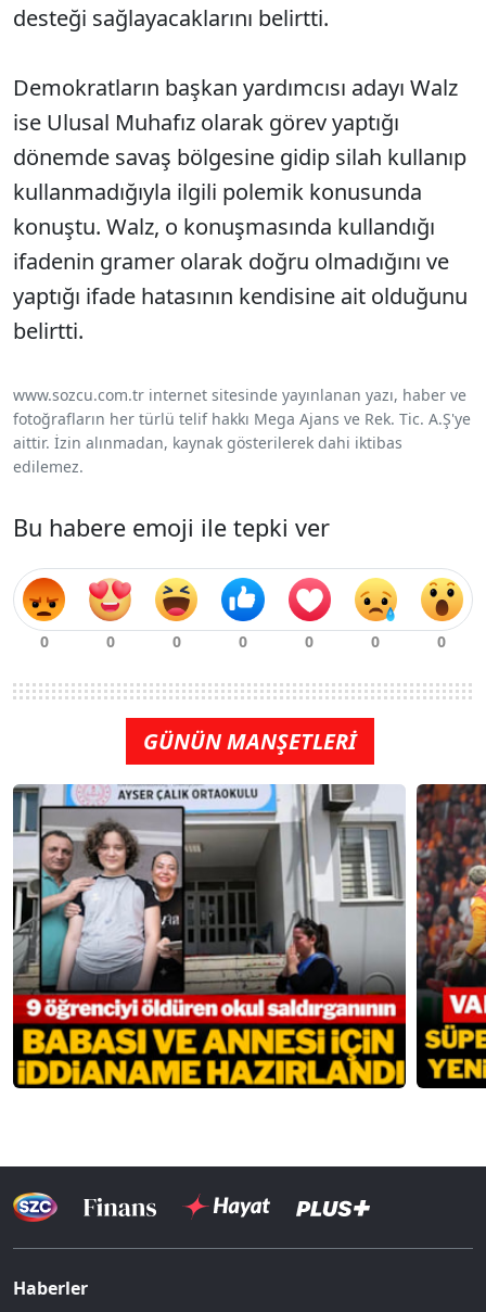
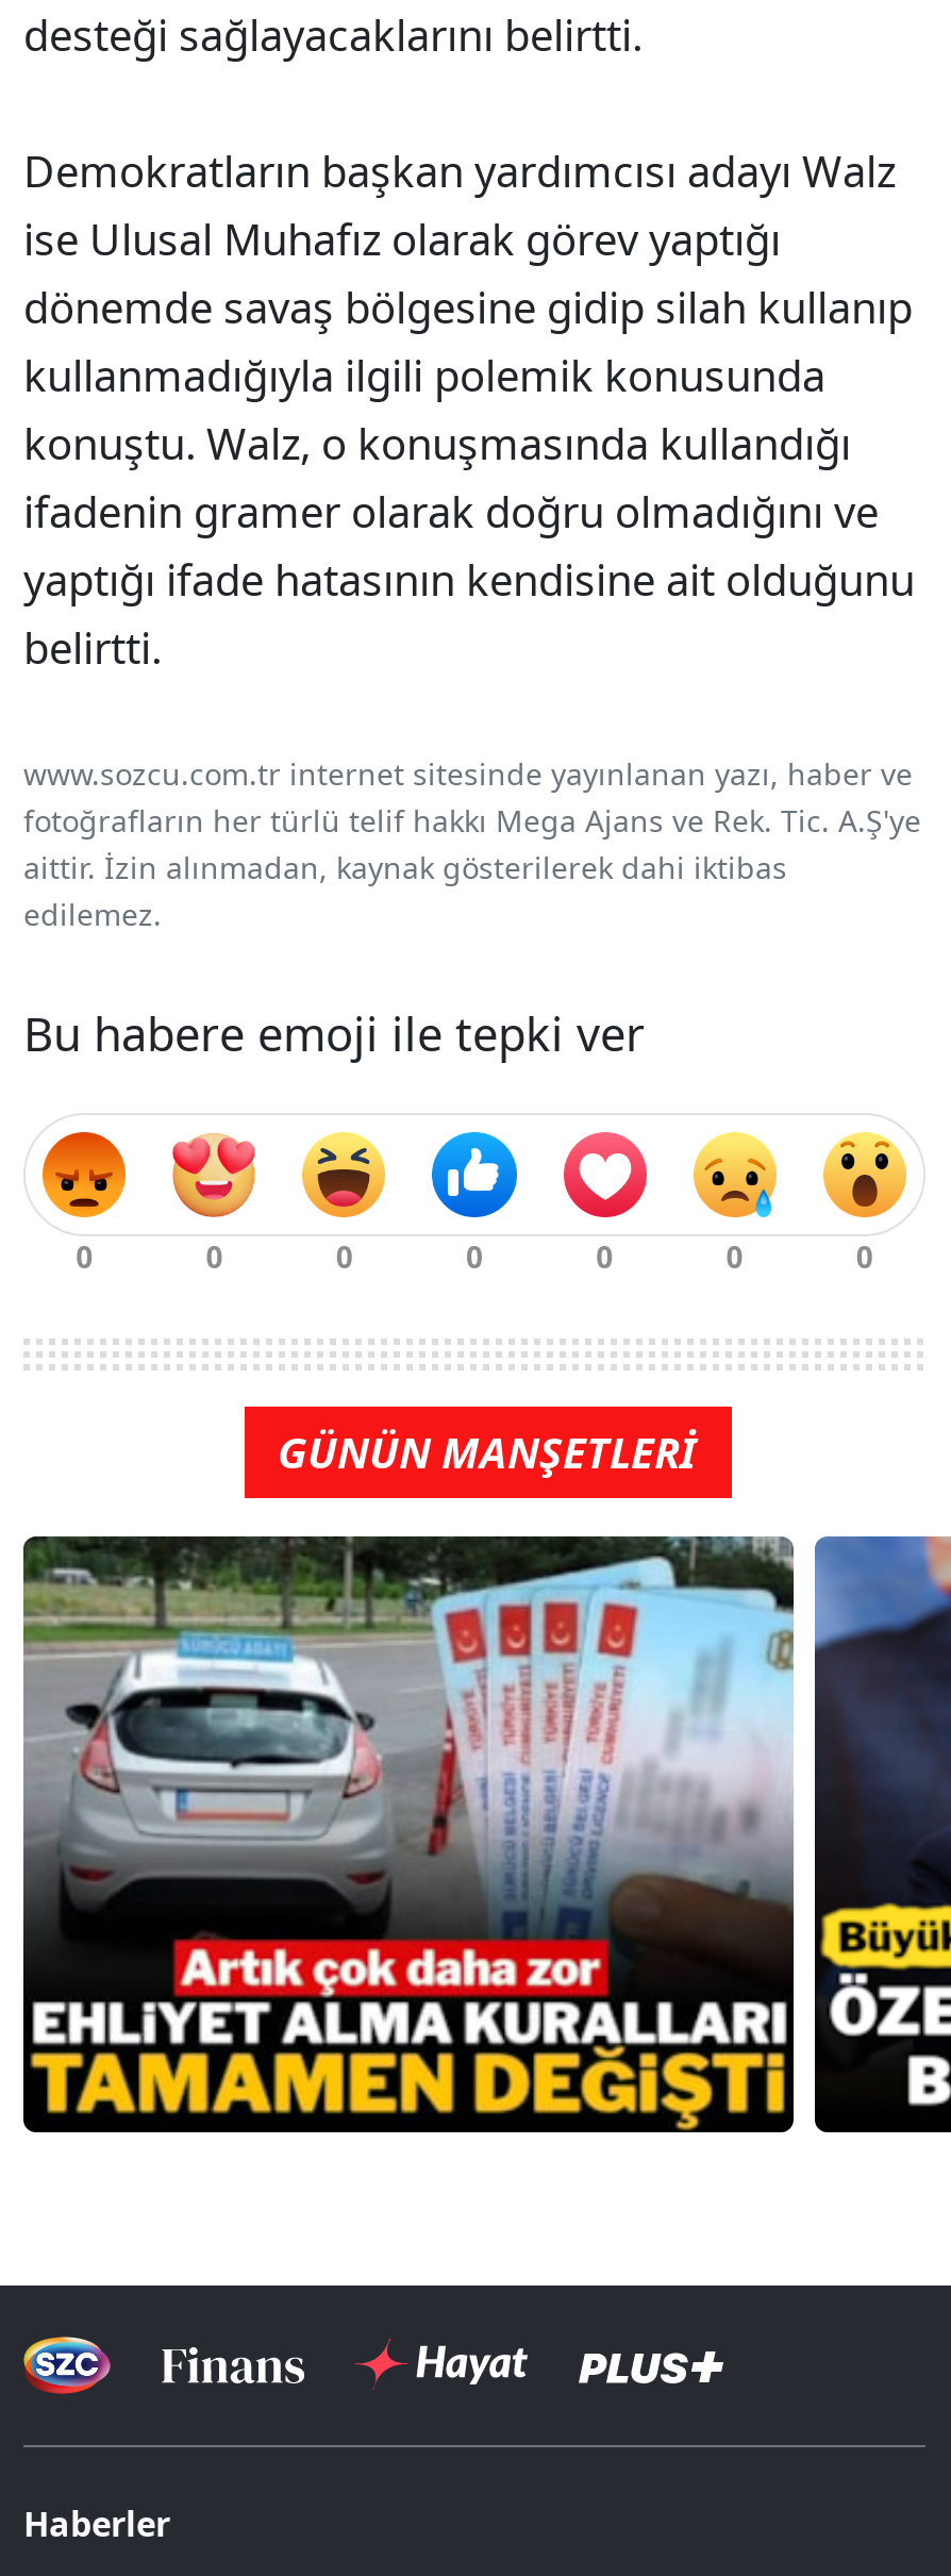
- [image]
+ [image]

- [image]
+ [image]
